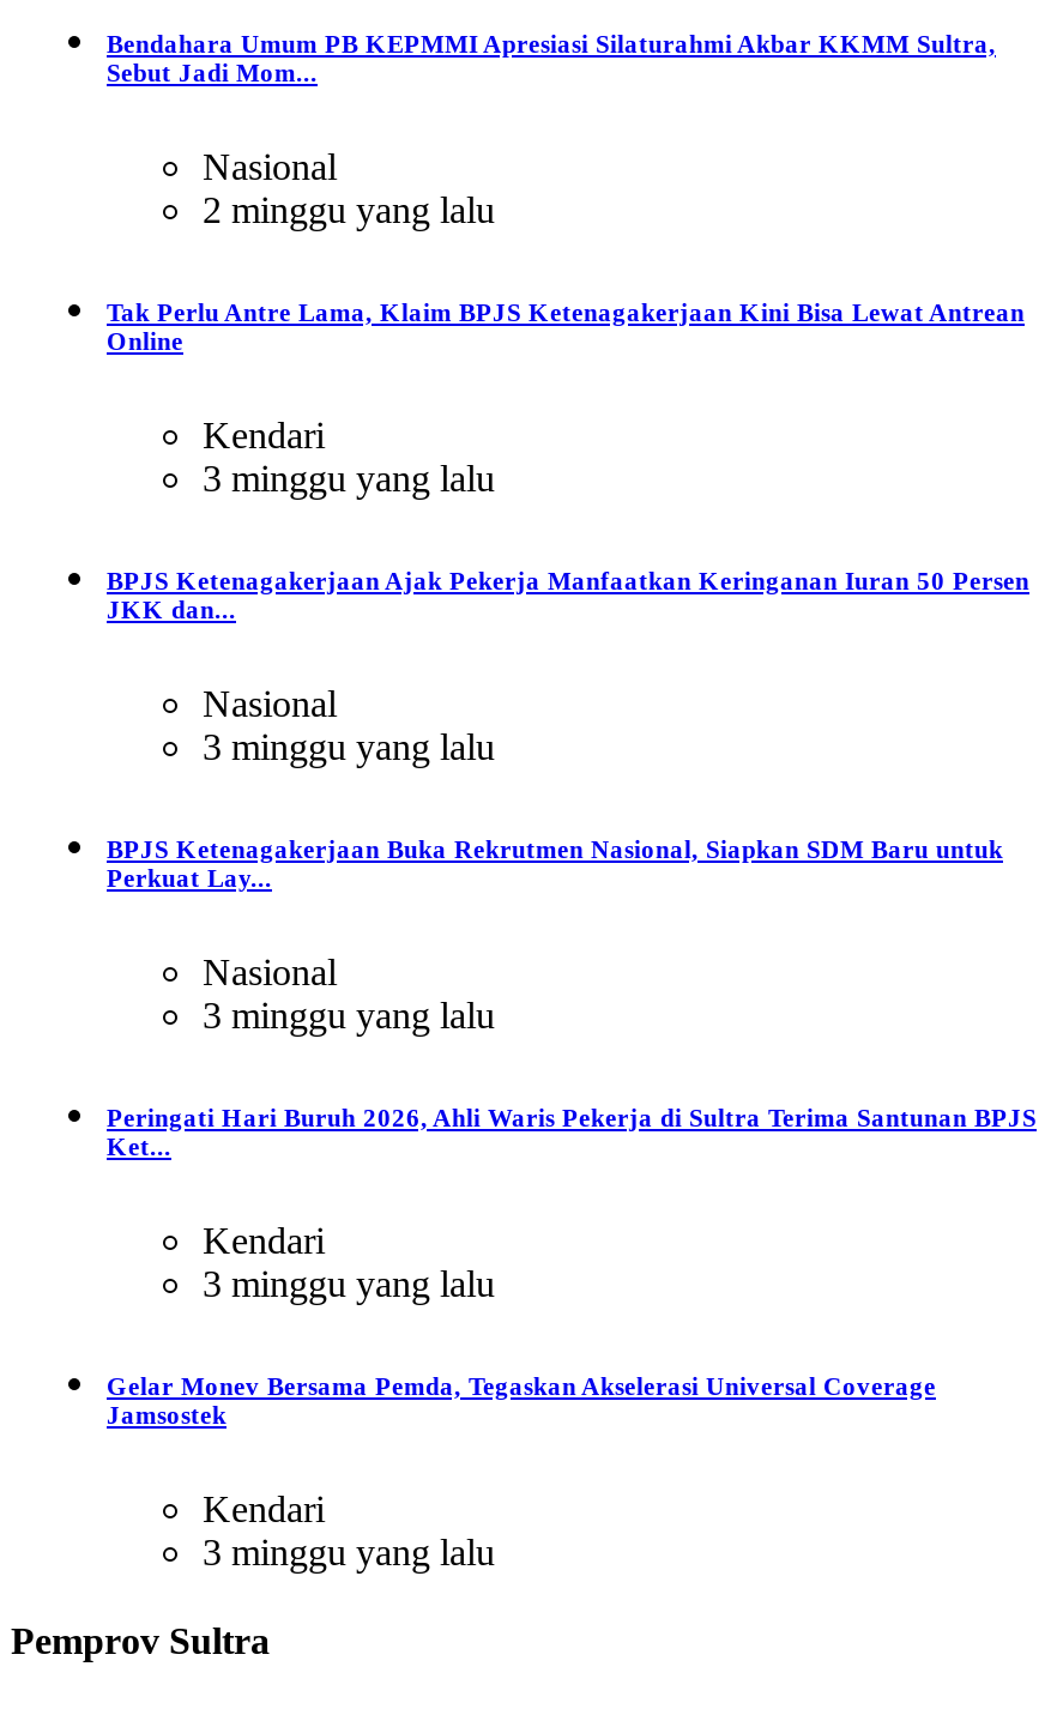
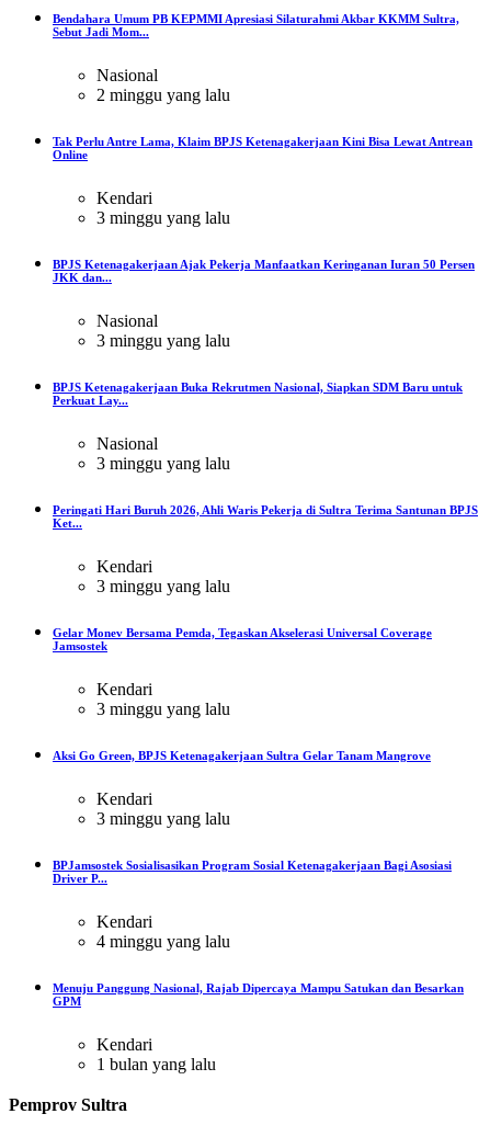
+ Aksi Go Green, BPJS Ketenagakerjaan Sultra Gelar Tanam Mangrove
+ Kendari
+ 3 minggu yang lalu
+ BPJamsostek Sosialisasikan Program Sosial Ketenagakerjaan Bagi Asosiasi
+ Driver P...
+ Kendari
+ 4 minggu yang lalu
+ Menuju Panggung Nasional, Rajab Dipercaya Mampu Satukan dan Besarkan
+ GPM
+ Kendari
+ 1 bulan yang lalu
